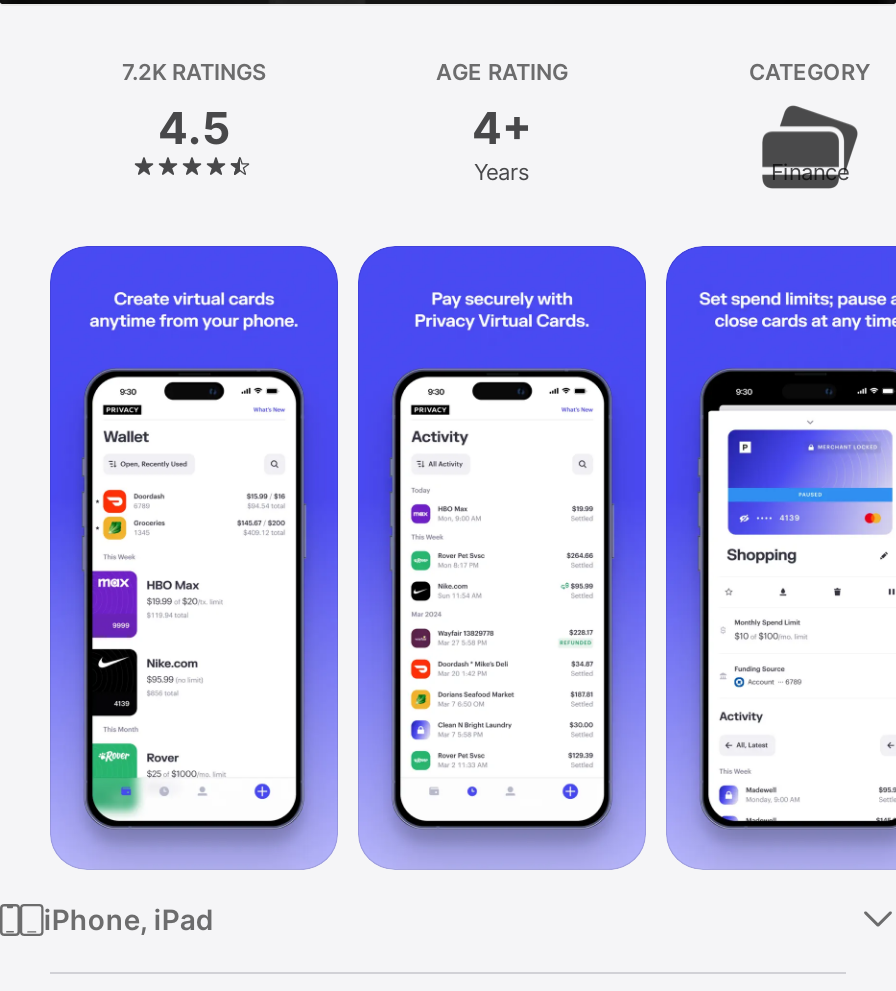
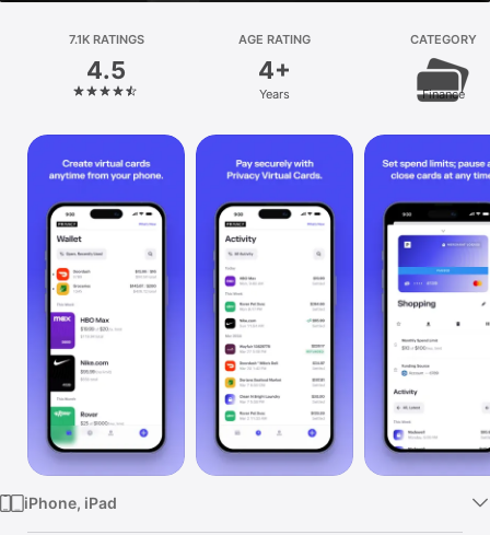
- 7.2K RATINGS
+ 7.1K RATINGS
